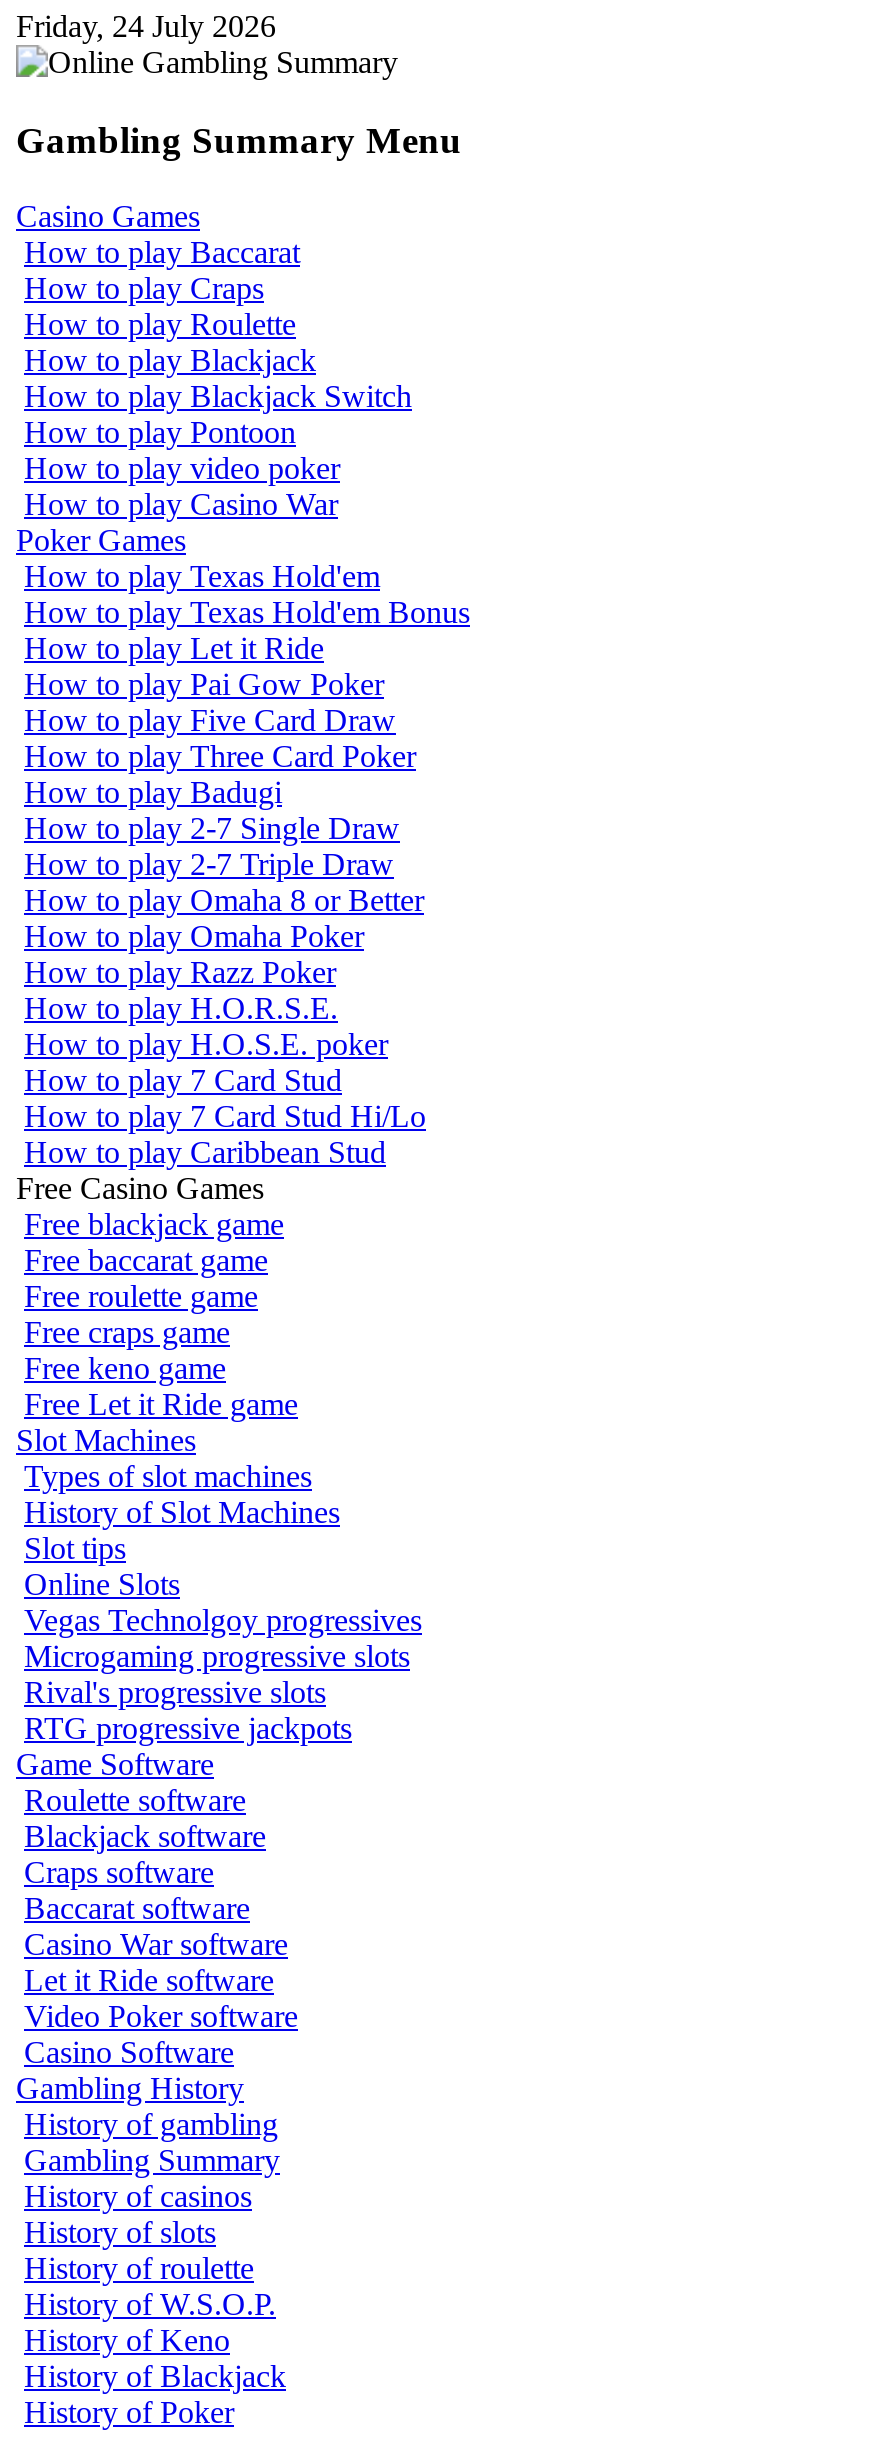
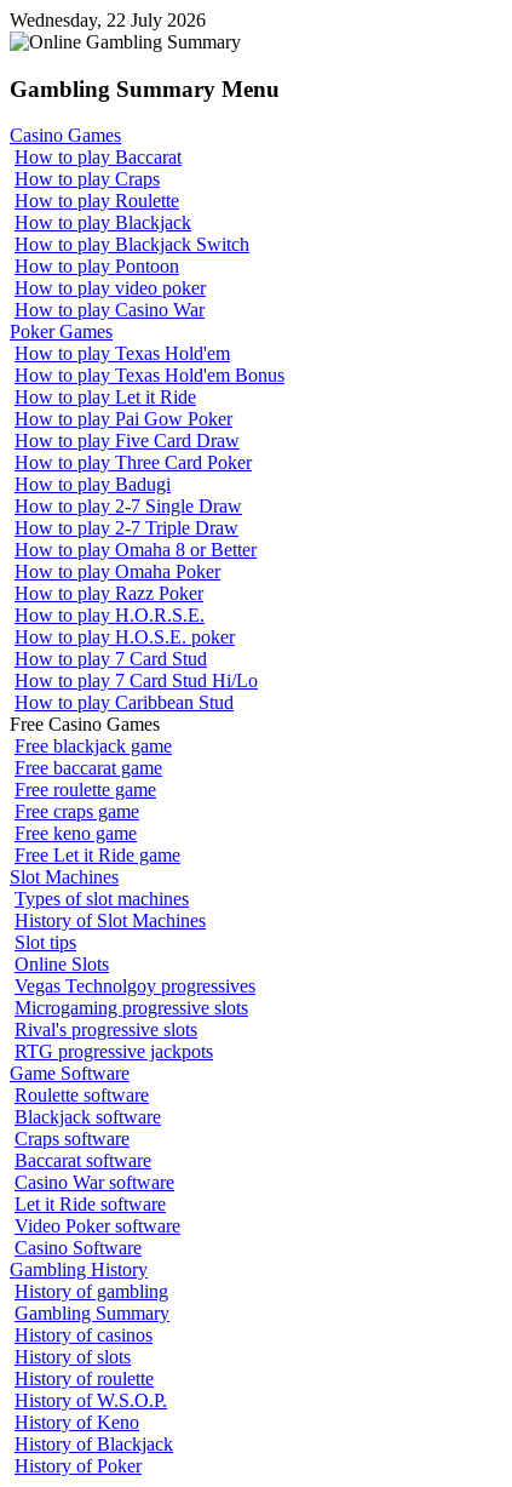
- Friday, 24 July 2026
+ Wednesday, 22 July 2026
